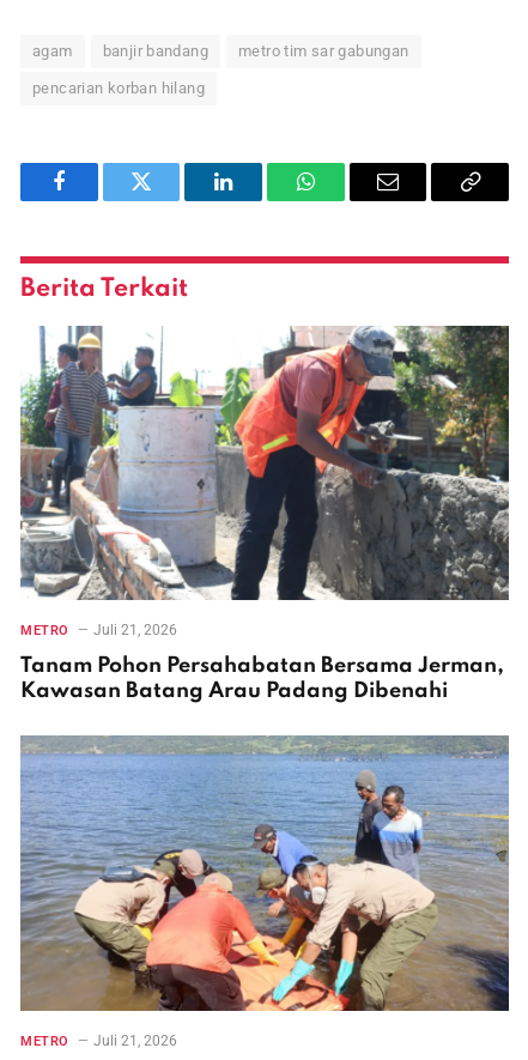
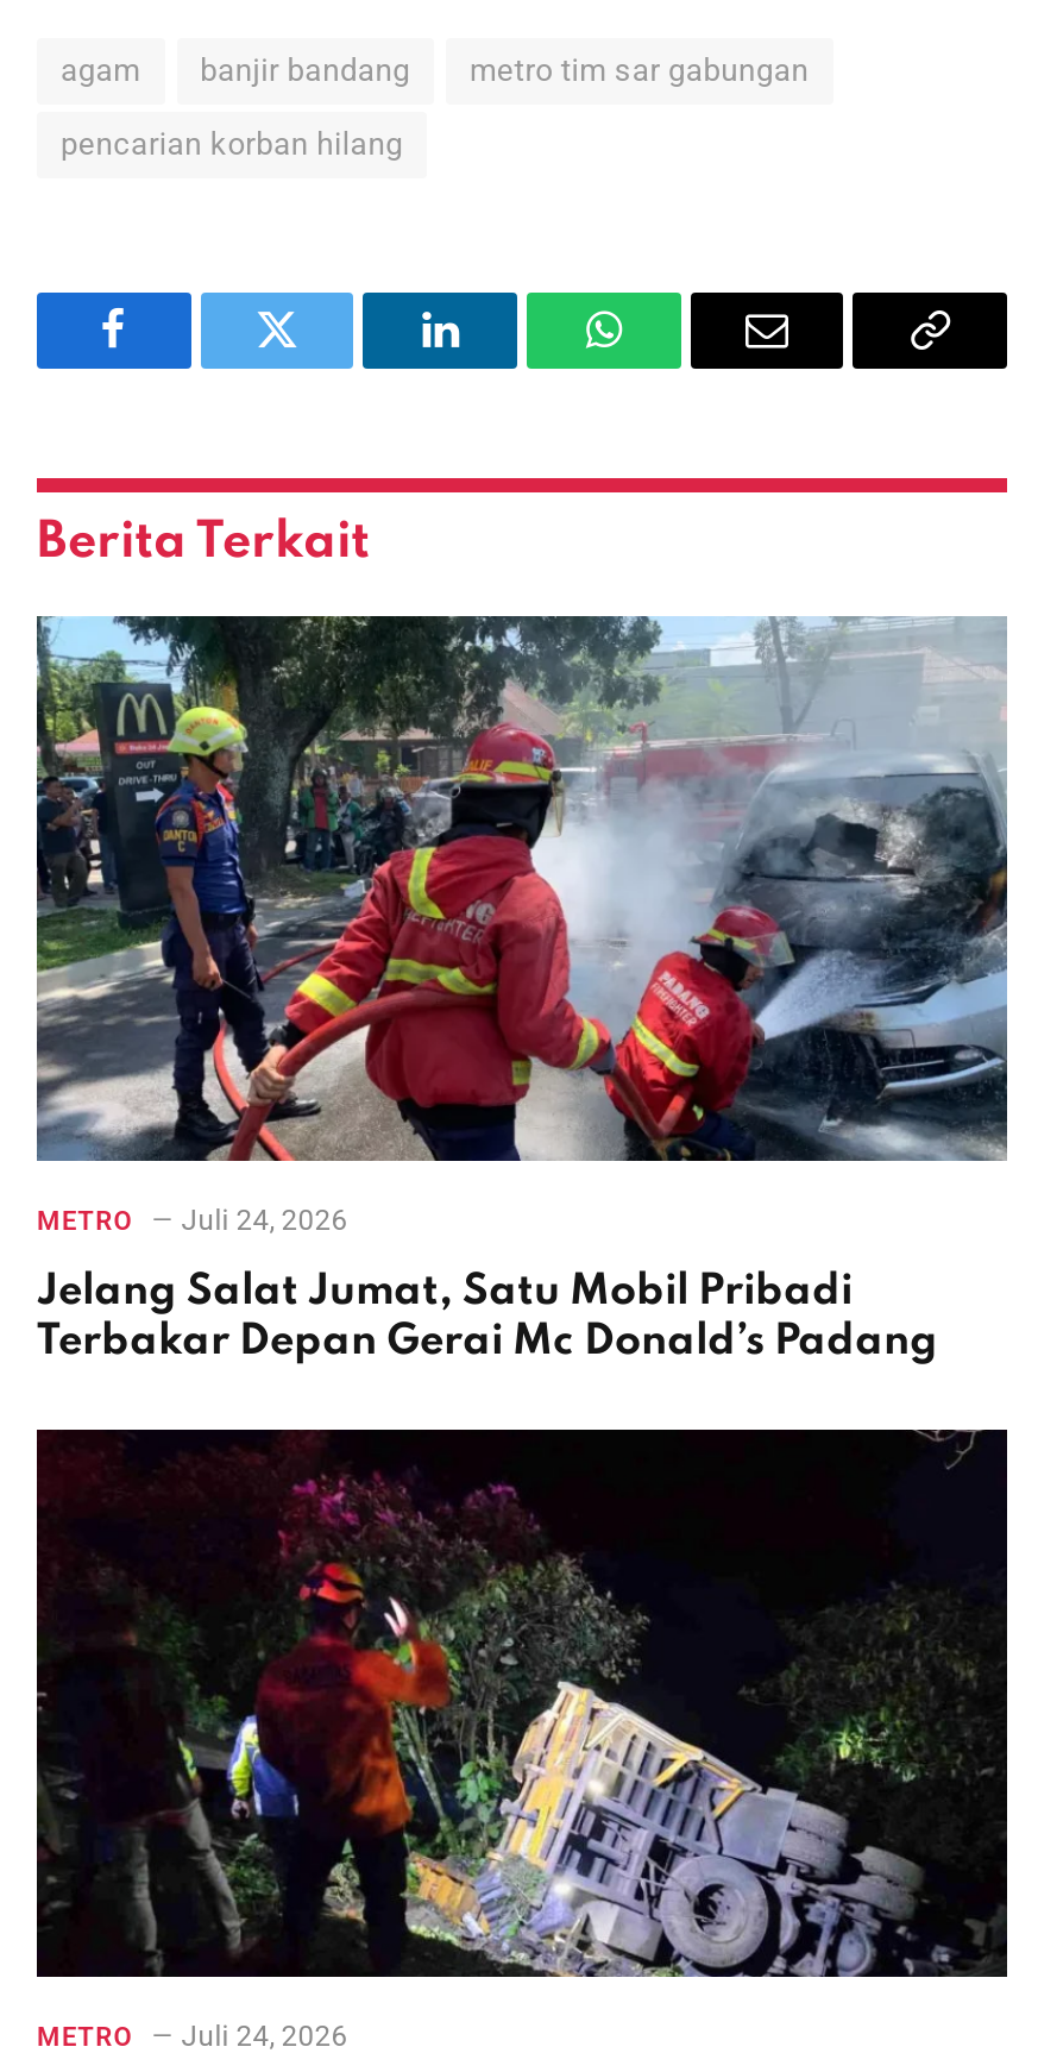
- [image]
- METRO Juli 21, 2026
+ [image]
+ METRO Juli 24, 2026

- Tanam Pohon Persahabatan Bersama Jerman,
- Kawasan Batang Arau Padang Dibenahi
+ Jelang Salat Jumat, Satu Mobil Pribadi
+ Terbakar Depan Gerai Mc Donald’s Padang

- [image]
- METRO Juli 21, 2026
+ [image]
+ METRO Juli 24, 2026
